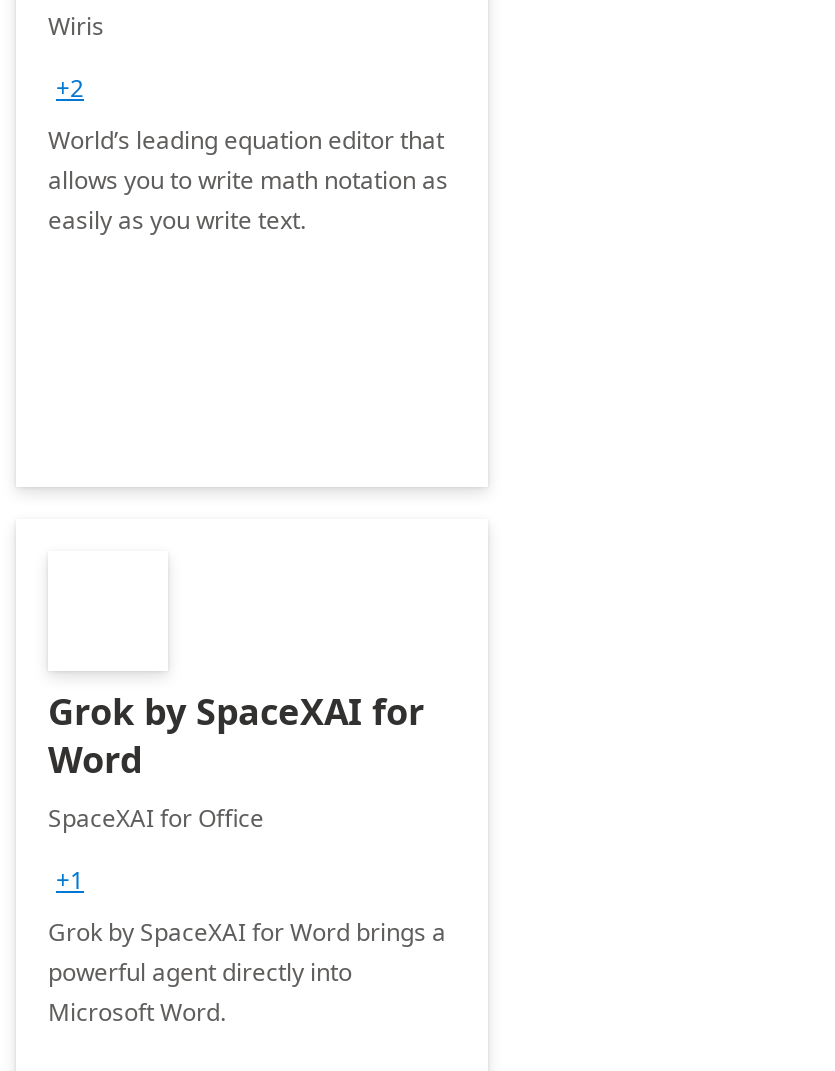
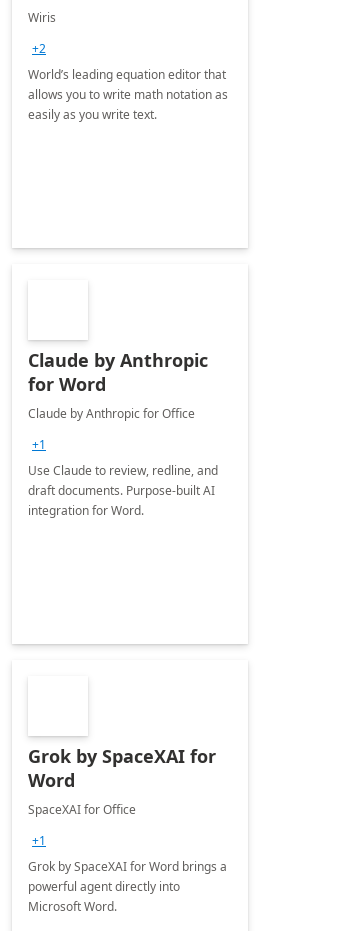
+ Claude by Anthropic
+ for Word
+ Claude by Anthropic for Office
+ +1
+ Use Claude to review, redline, and
+ draft documents. Purpose-built AI
+ integration for Word.
